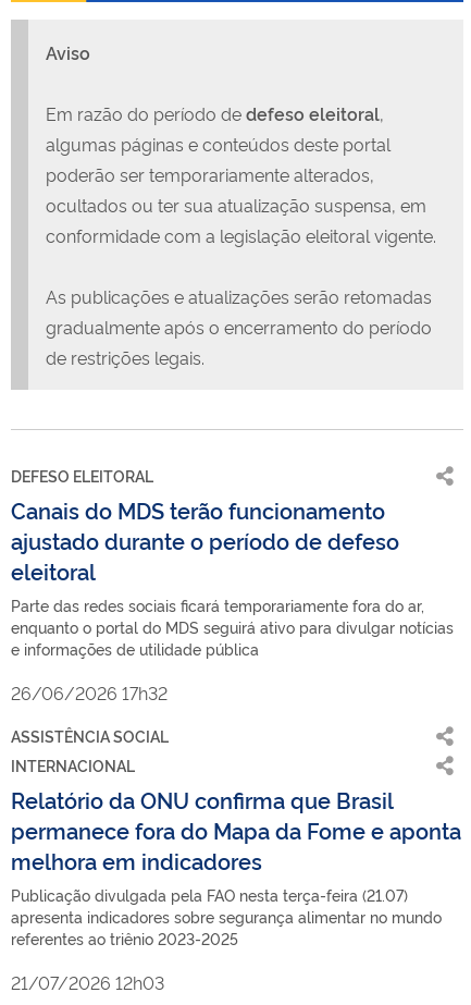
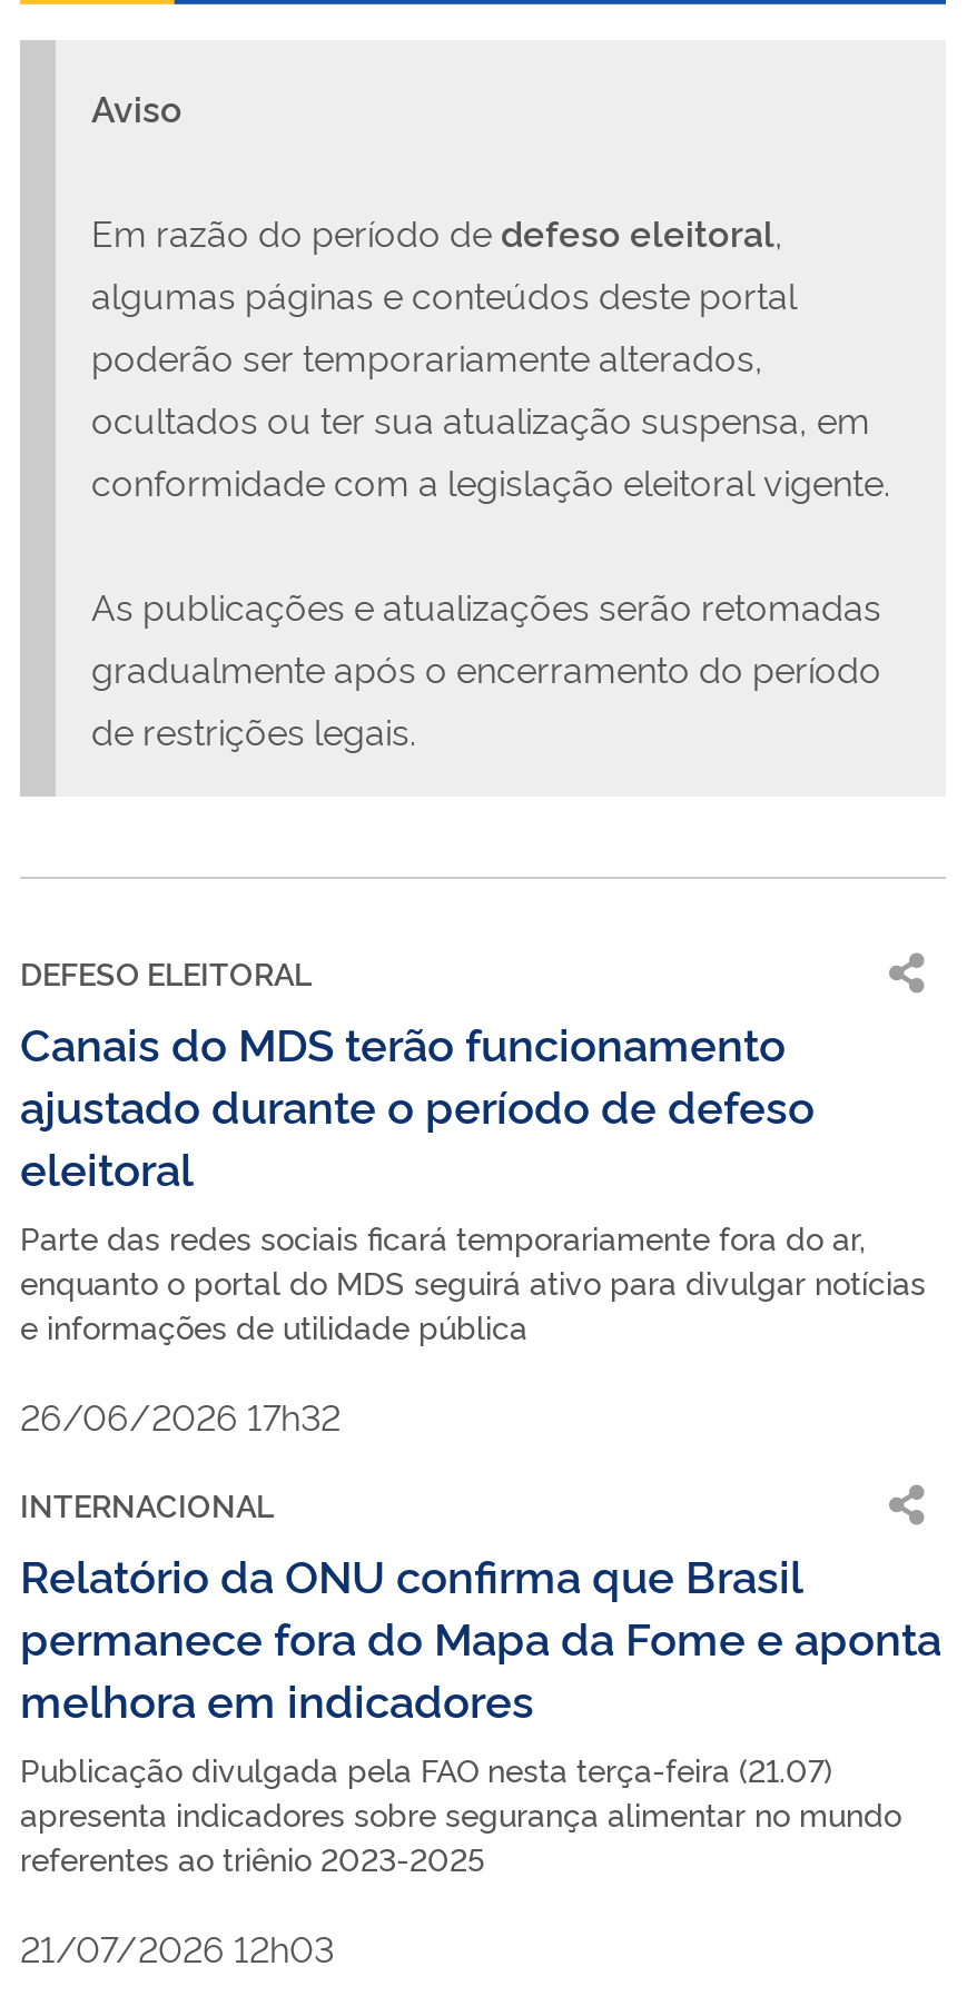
- ASSISTÊNCIA SOCIAL
